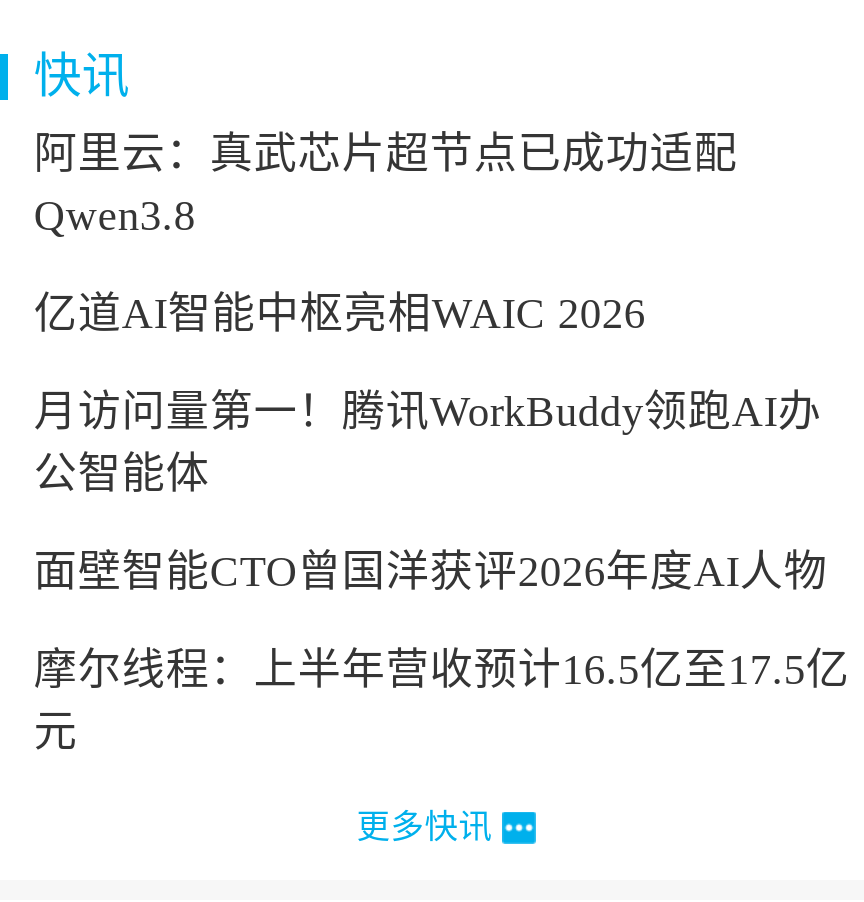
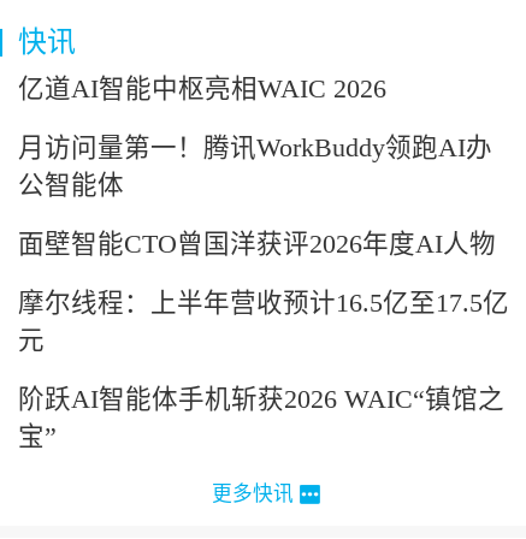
- 阿里云：真武芯片超节点已成功适配
- Qwen3.8

moved up: 亿道AI智能中枢亮相WAIC 2026 | 月访问量第一！腾讯WorkBuddy领跑AI办 | 公智能体 | 面壁智能CTO曾国洋获评2026年度AI人物 | 摩尔线程：上半年营收预计16.5亿至17.5亿 | 元

+ 阶跃AI智能体手机斩获2026 WAIC“镇馆之
+ 宝”
